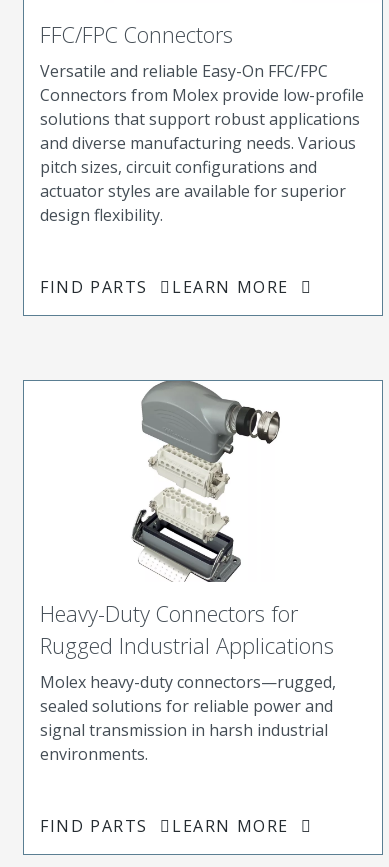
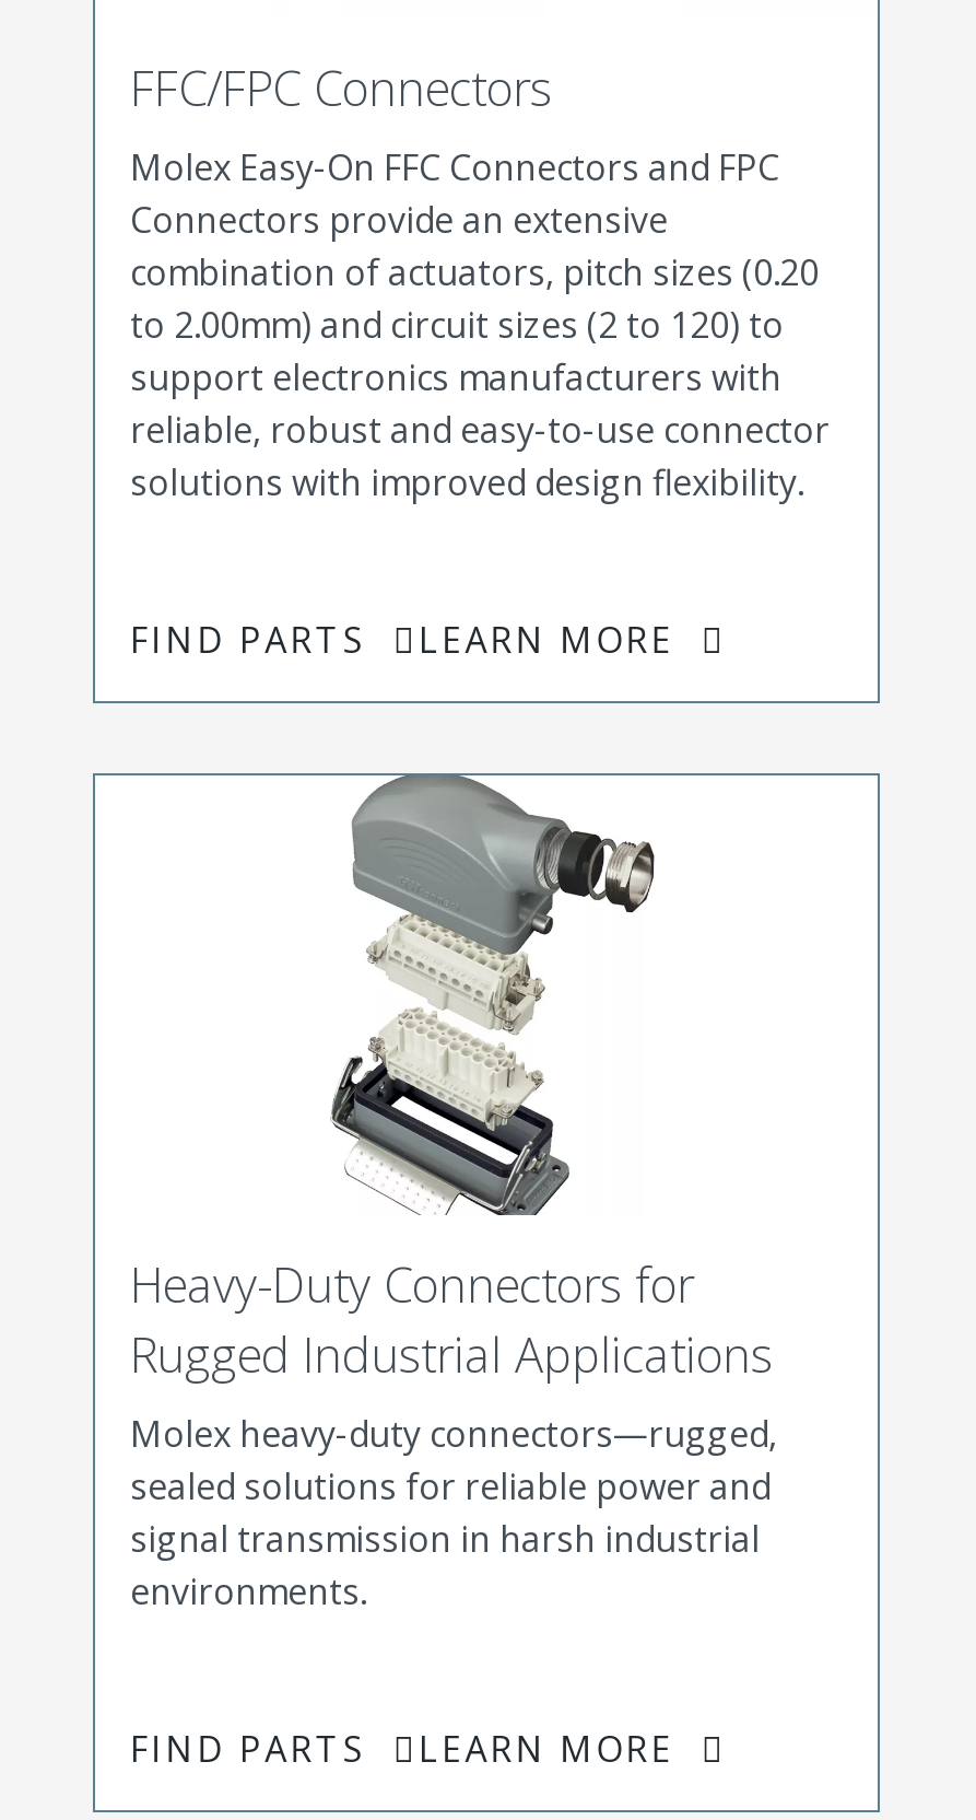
- Versatile and reliable Easy-On FFC/FPC
- Connectors from Molex provide low-profile
- solutions that support robust applications
- and diverse manufacturing needs. Various
- pitch sizes, circuit configurations and
- actuator styles are available for superior
- design flexibility.
+ Molex Easy-On FFC Connectors and FPC
+ Connectors provide an extensive
+ combination of actuators, pitch sizes (0.20
+ to 2.00mm) and circuit sizes (2 to 120) to
+ support electronics manufacturers with
+ reliable, robust and easy-to-use connector
+ solutions with improved design flexibility.
